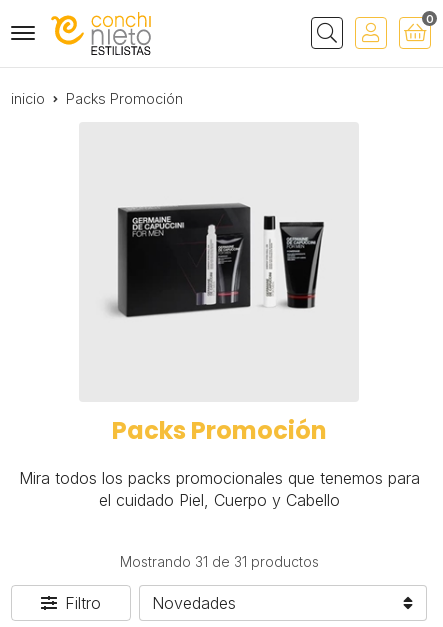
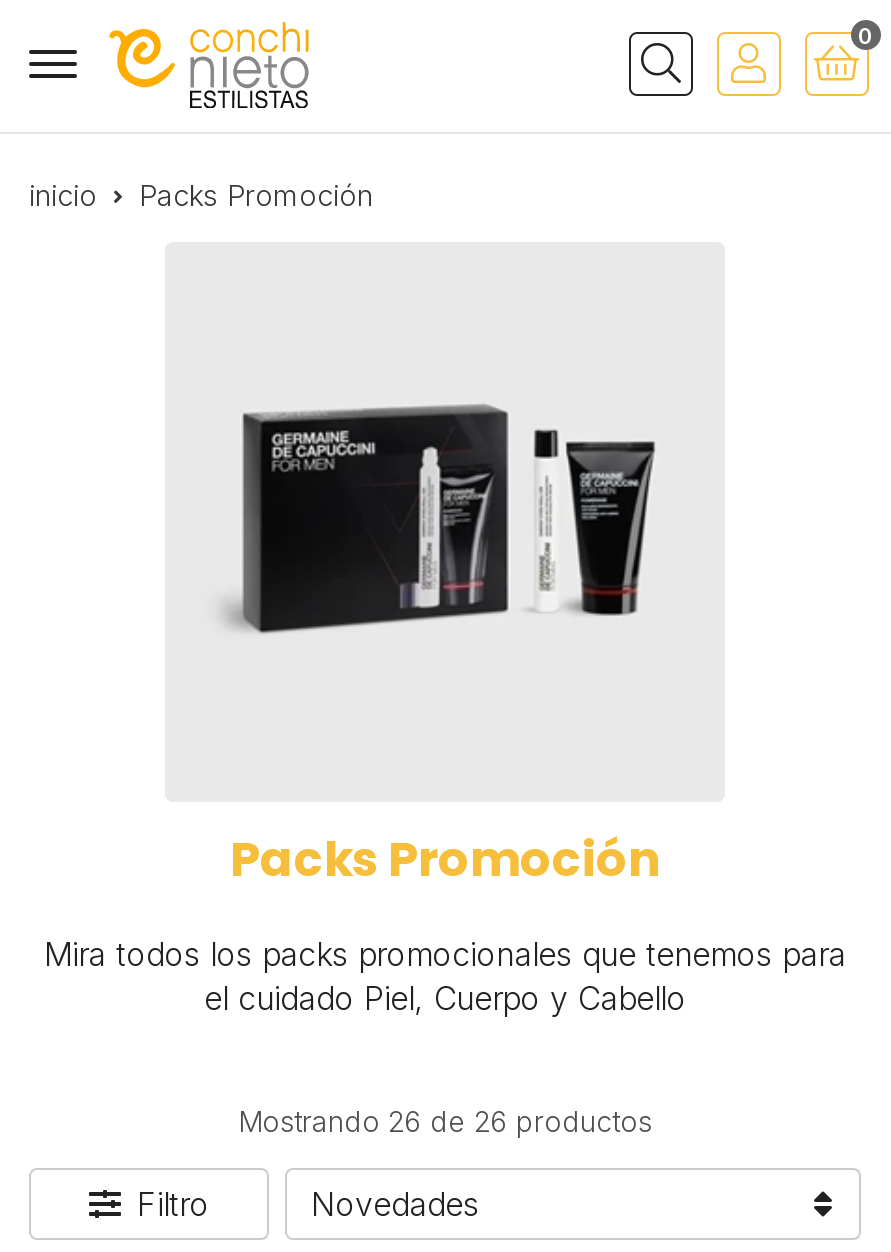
- Mostrando 31 de 31 productos
+ Mostrando 26 de 26 productos
